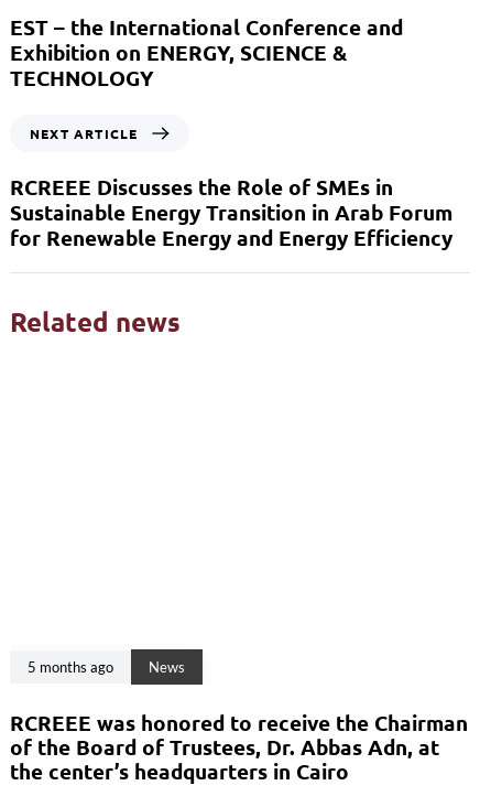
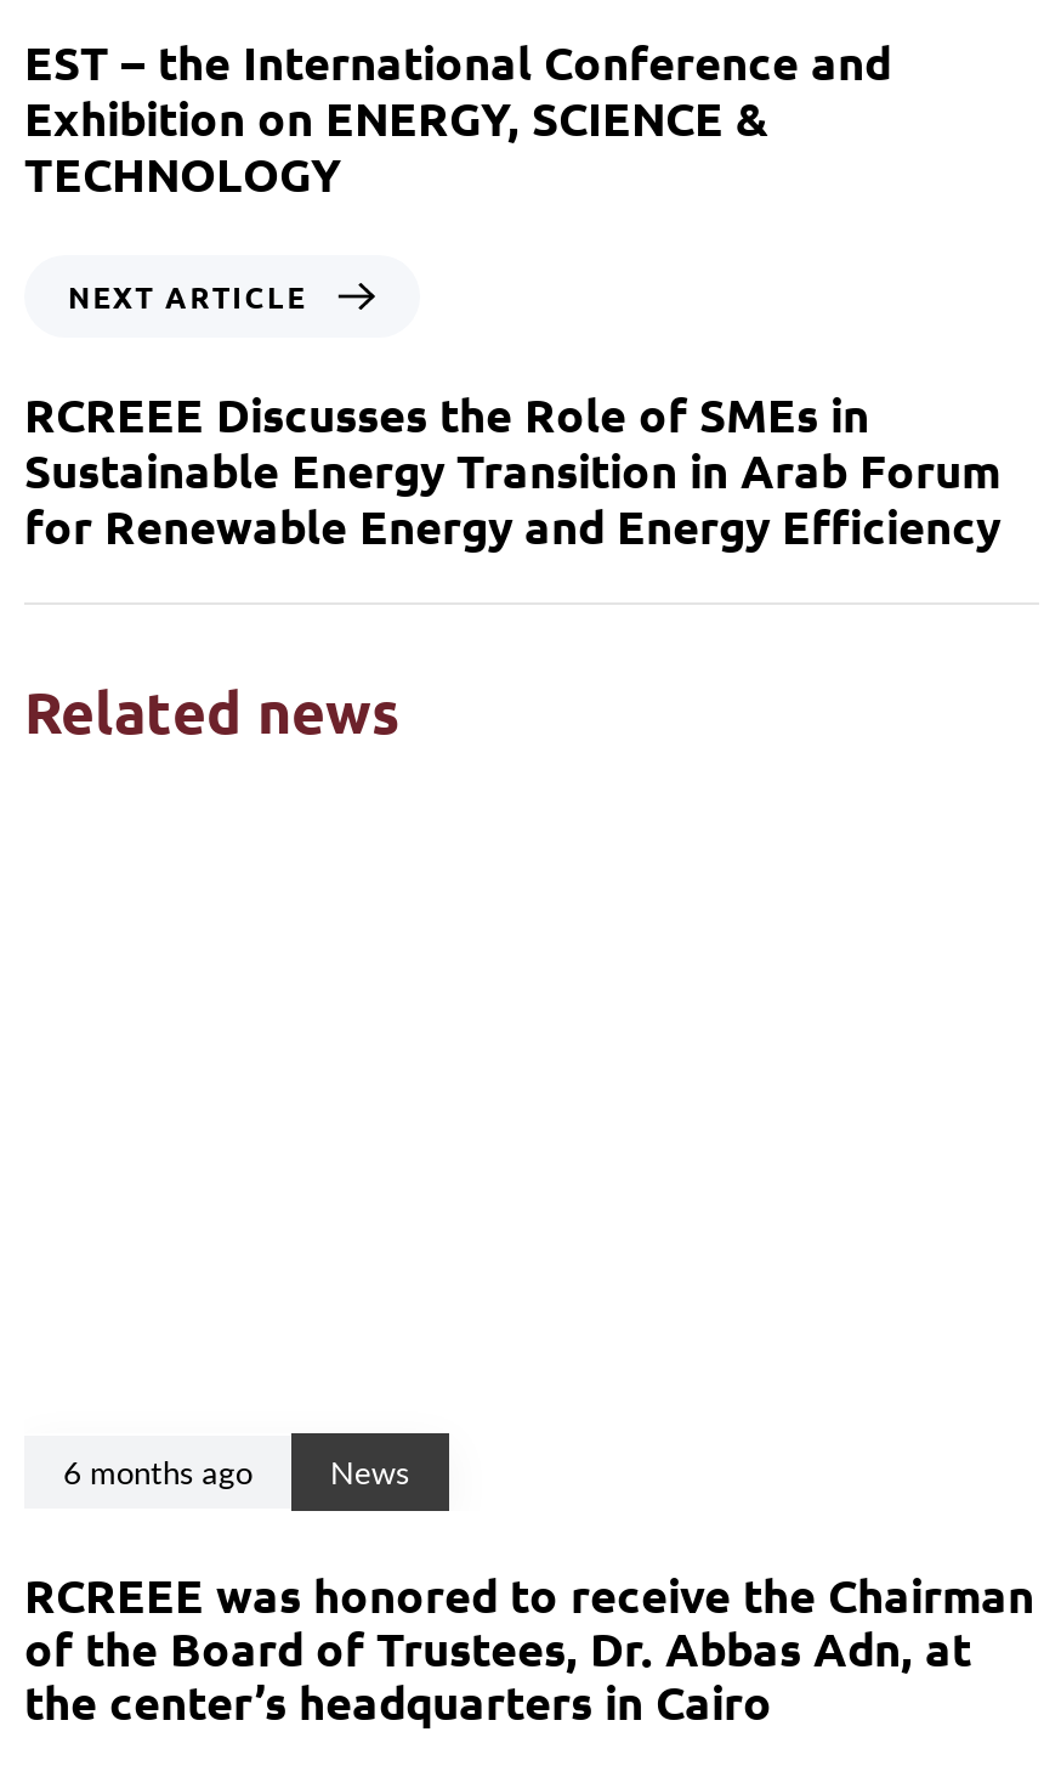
- 5 months ago News
+ 6 months ago News
